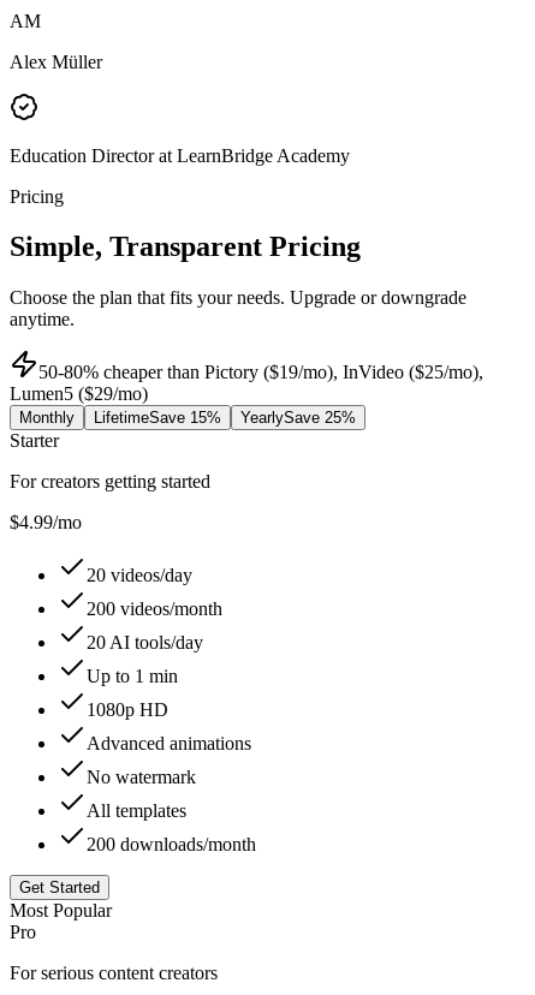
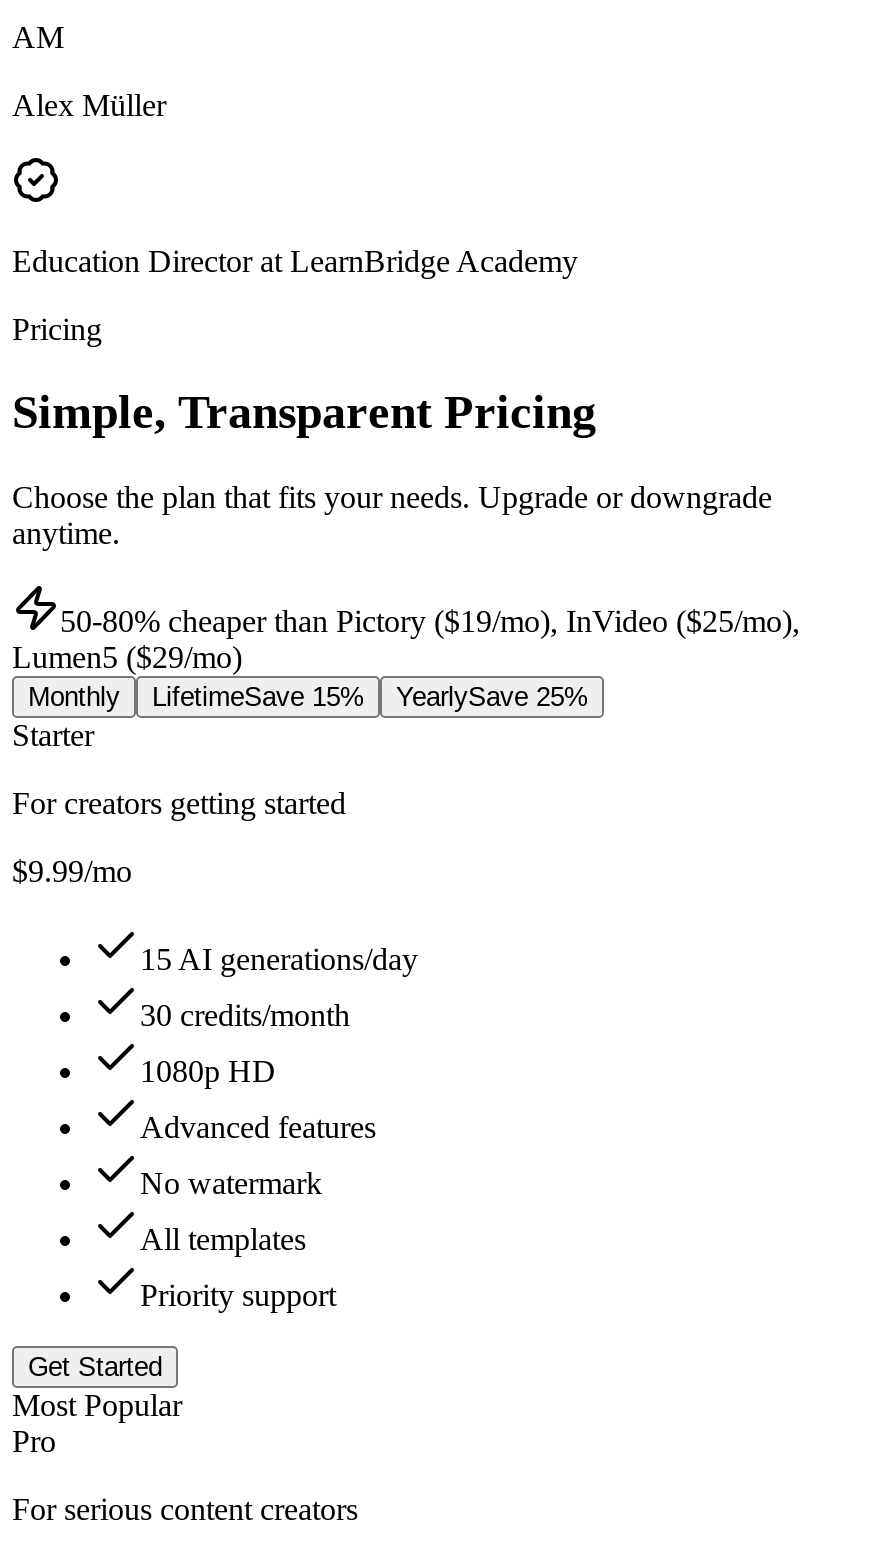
- $4.99/mo
- 20 videos/day
- 200 videos/month
- 20 AI tools/day
- Up to 1 min
+ $9.99/mo
+ 15 AI generations/day
+ 30 credits/month

- Advanced animations
+ Advanced features

- 200 downloads/month
+ Priority support
